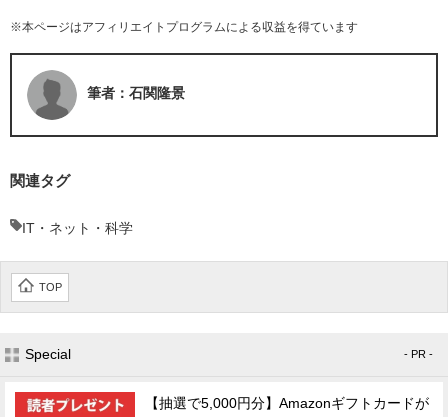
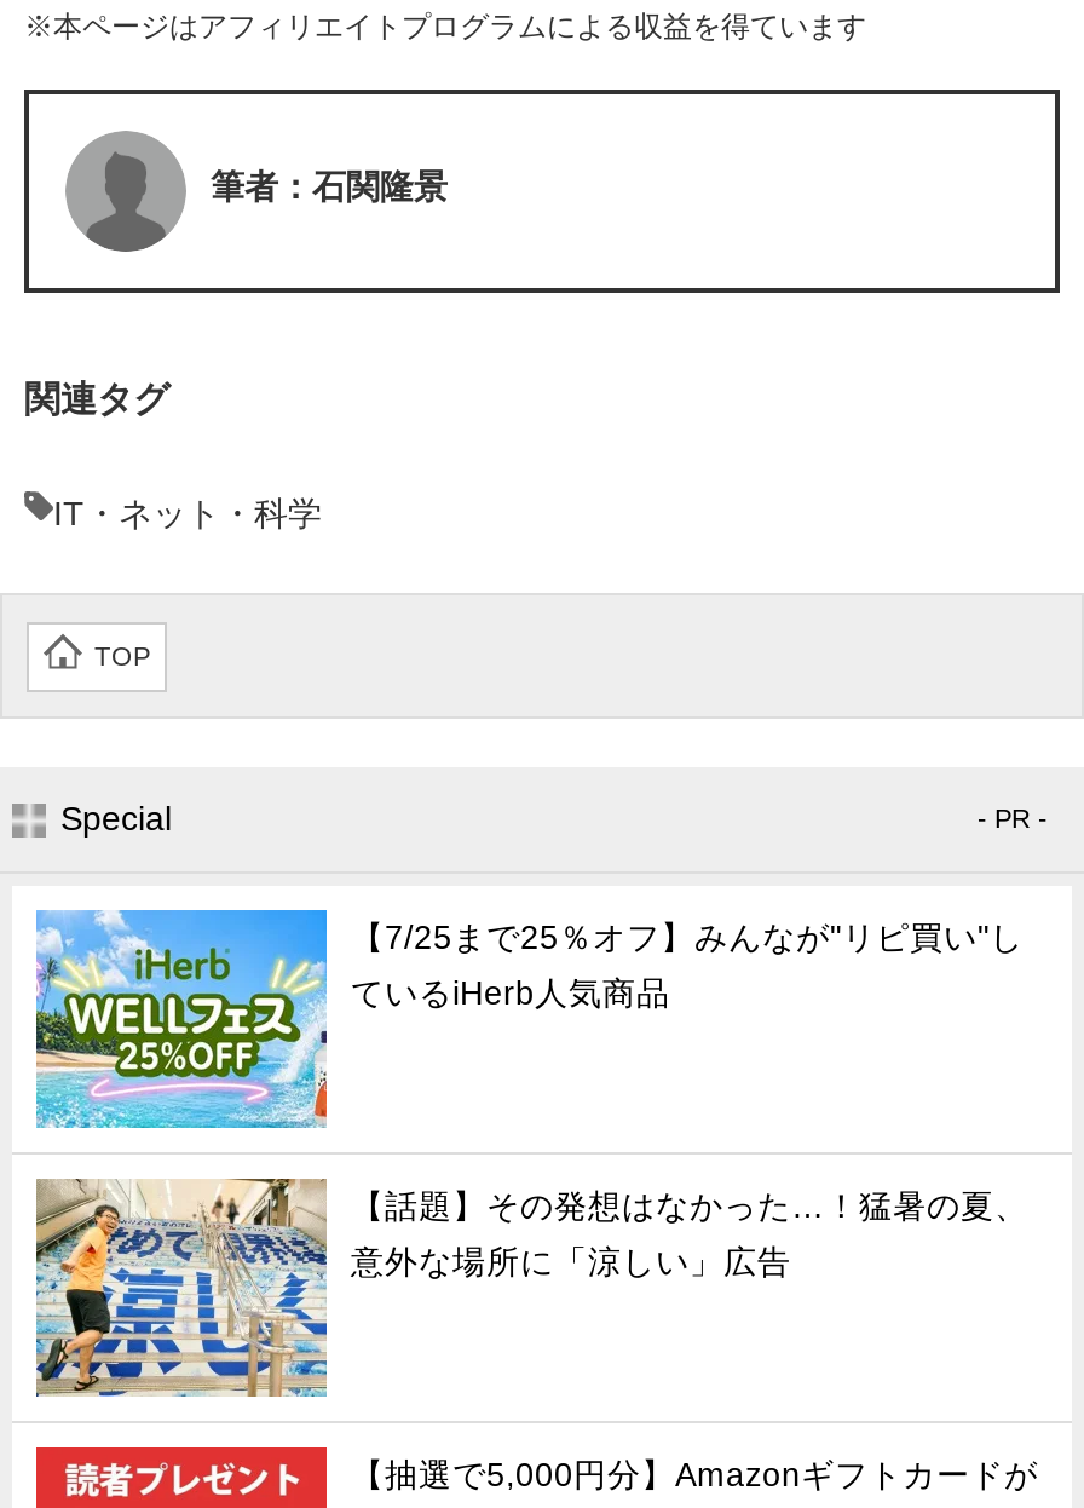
+ [image]
+ 【7/25まで25％オフ】みんなが"リピ買い"し
+ ているiHerb人気商品

+ [image]
+ 【話題】その発想はなかった…！猛暑の夏、
+ 意外な場所に「涼しい」広告
